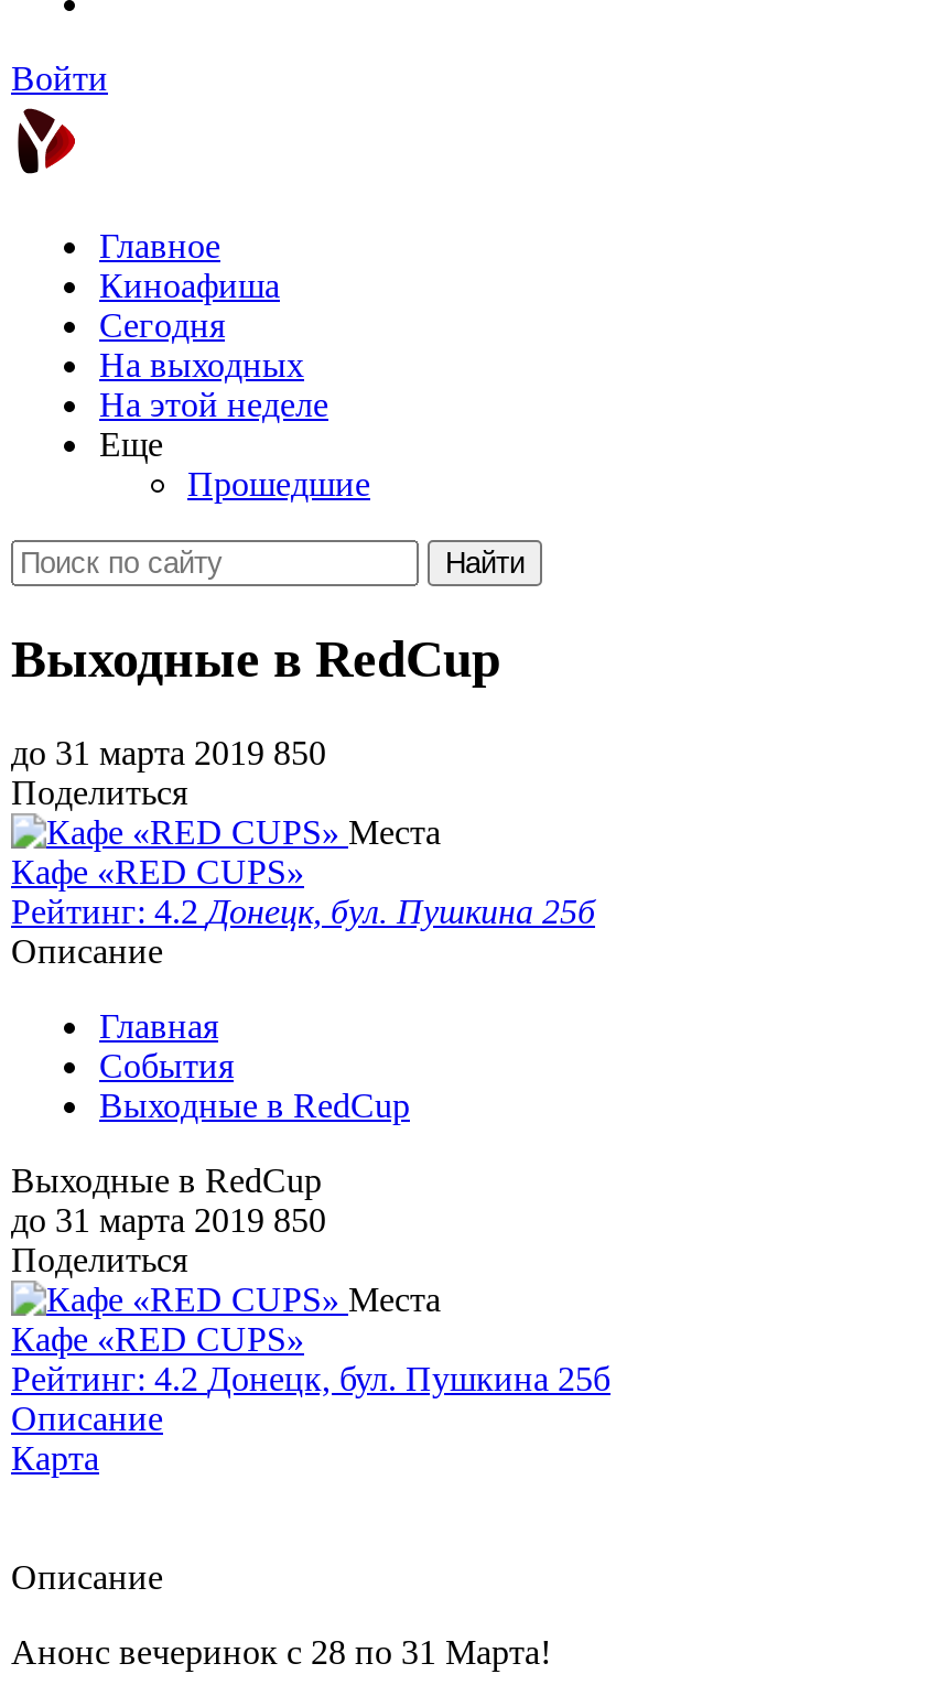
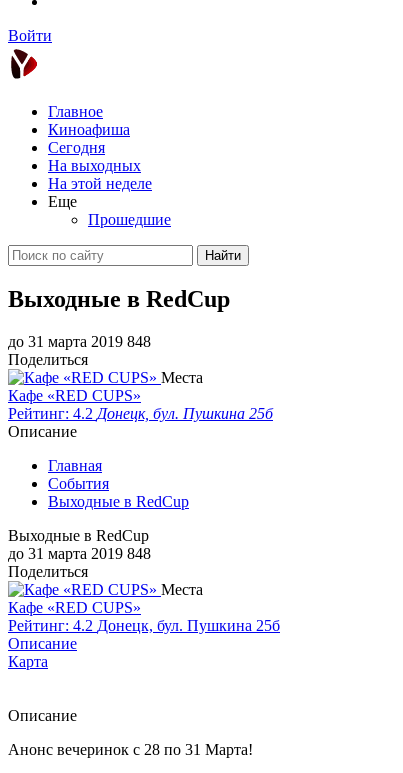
- до 31 марта 2019 850
+ до 31 марта 2019 848

- до 31 марта 2019 850
+ до 31 марта 2019 848
